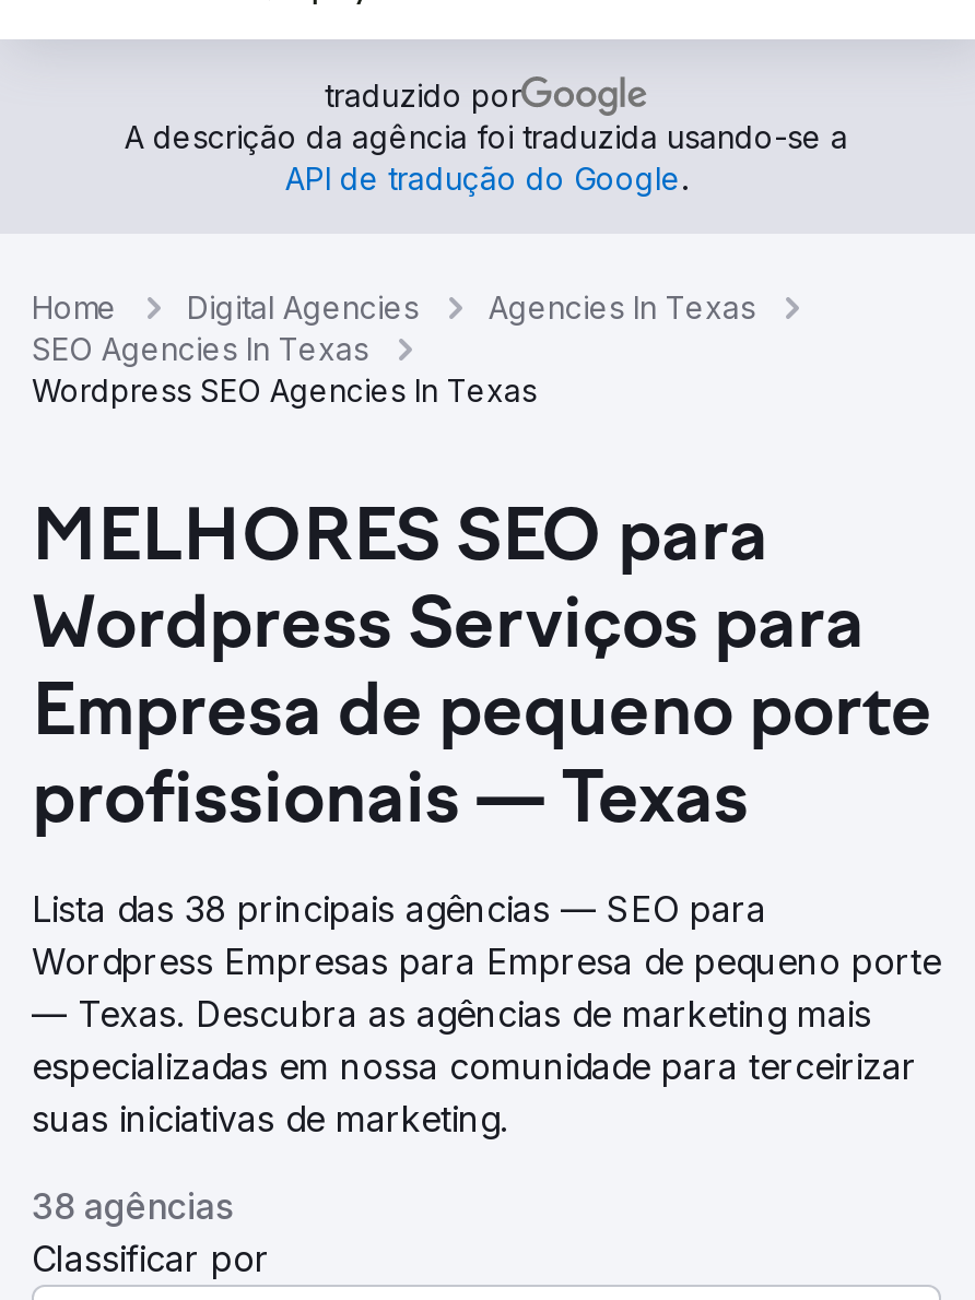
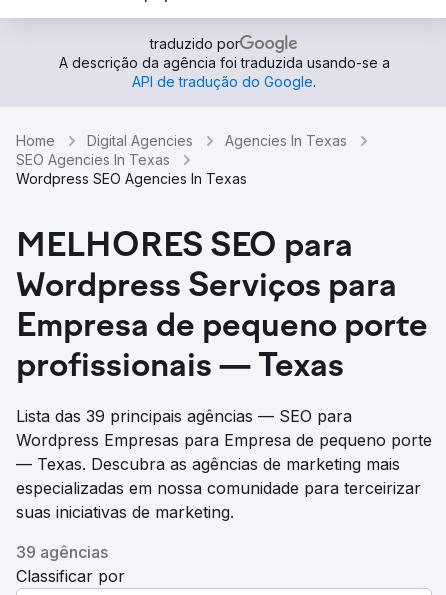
- Lista das 38 principais agências — SEO para
+ Lista das 39 principais agências — SEO para

- 38 agências
+ 39 agências
